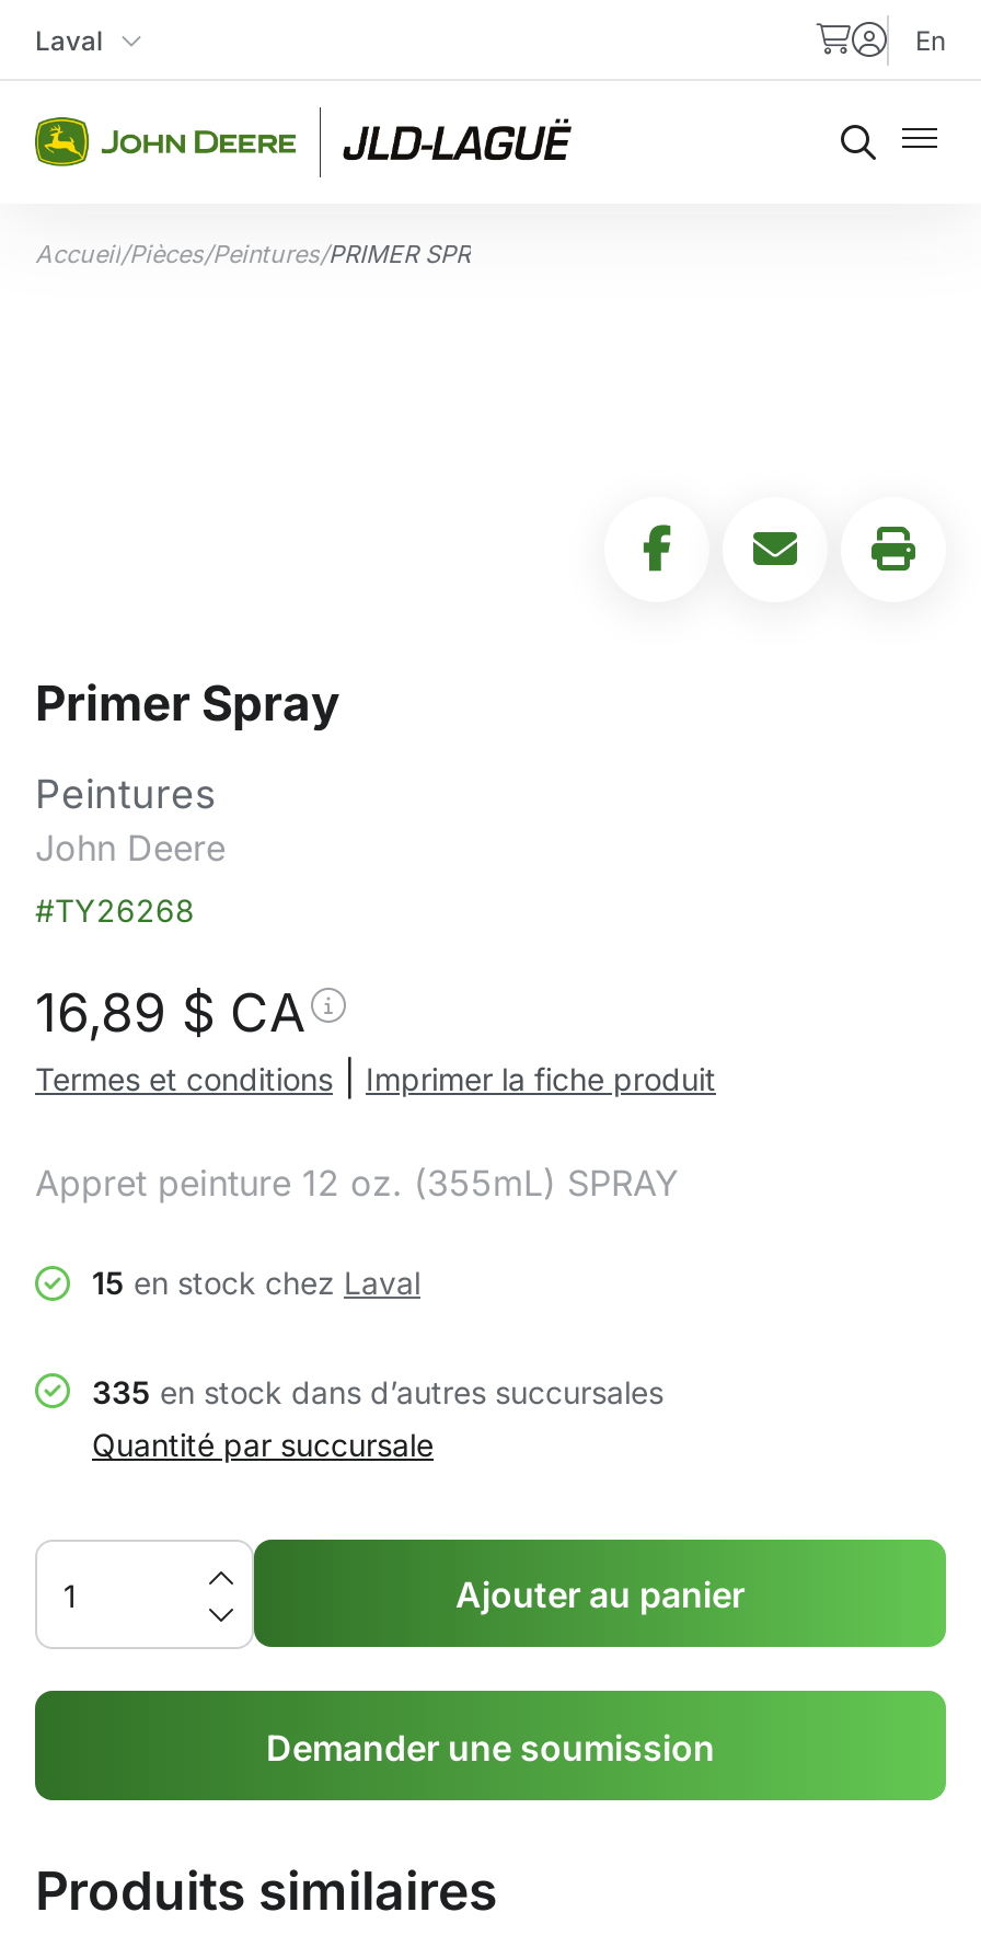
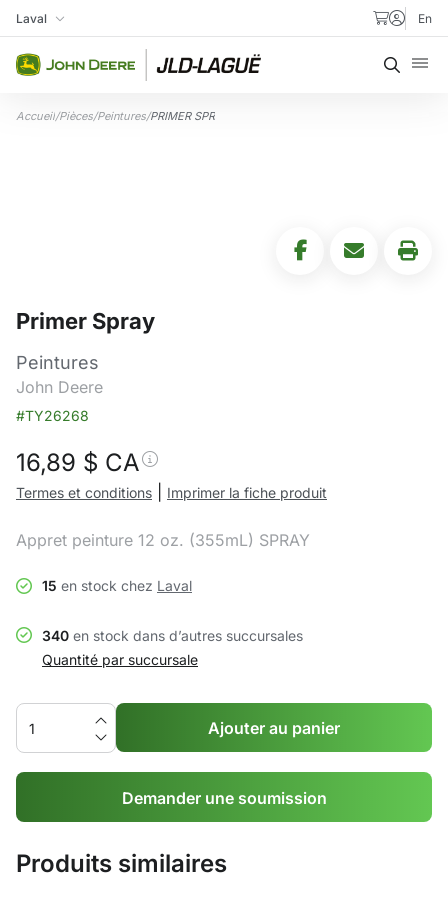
- 335 en stock dans d’autres succursales
+ 340 en stock dans d’autres succursales
